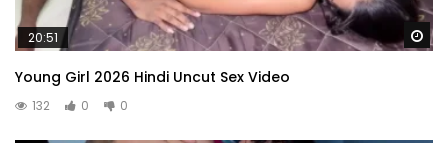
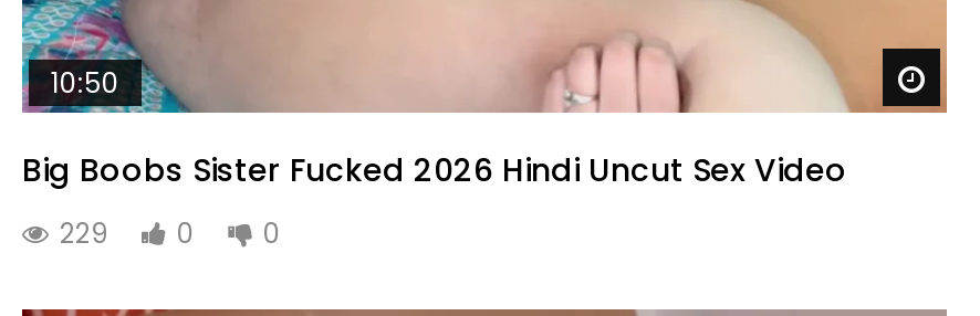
- 20:51
+ 10:50

- Young Girl 2026 Hindi Uncut Sex Video
+ Big Boobs Sister Fucked 2026 Hindi Uncut Sex Video

- 132 0 0
+ 229 0 0
